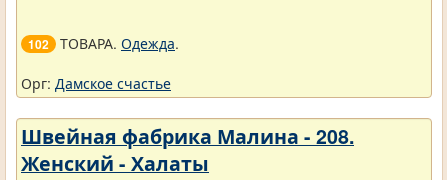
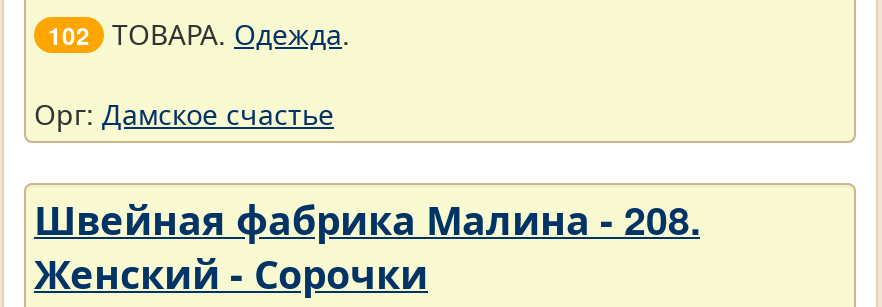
- Женский - Халаты
+ Женский - Сорочки
